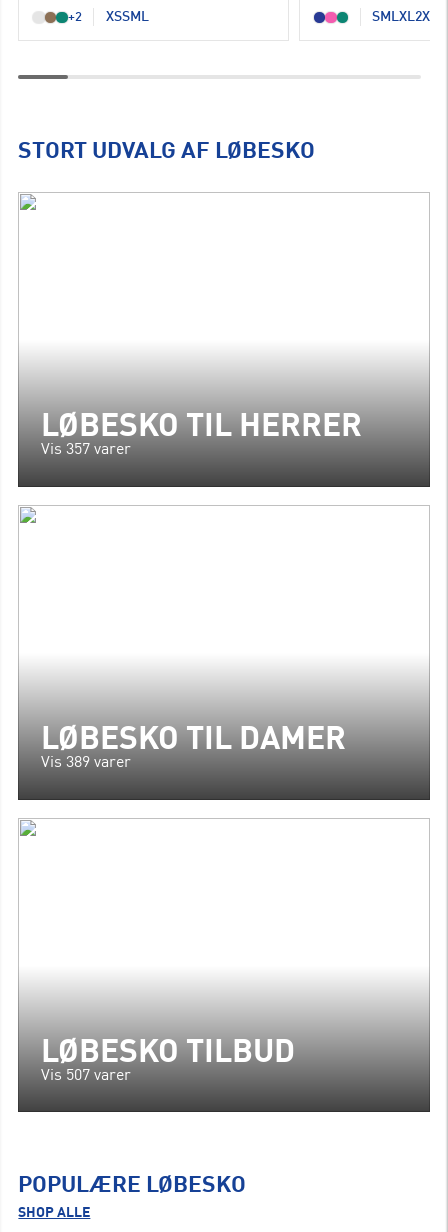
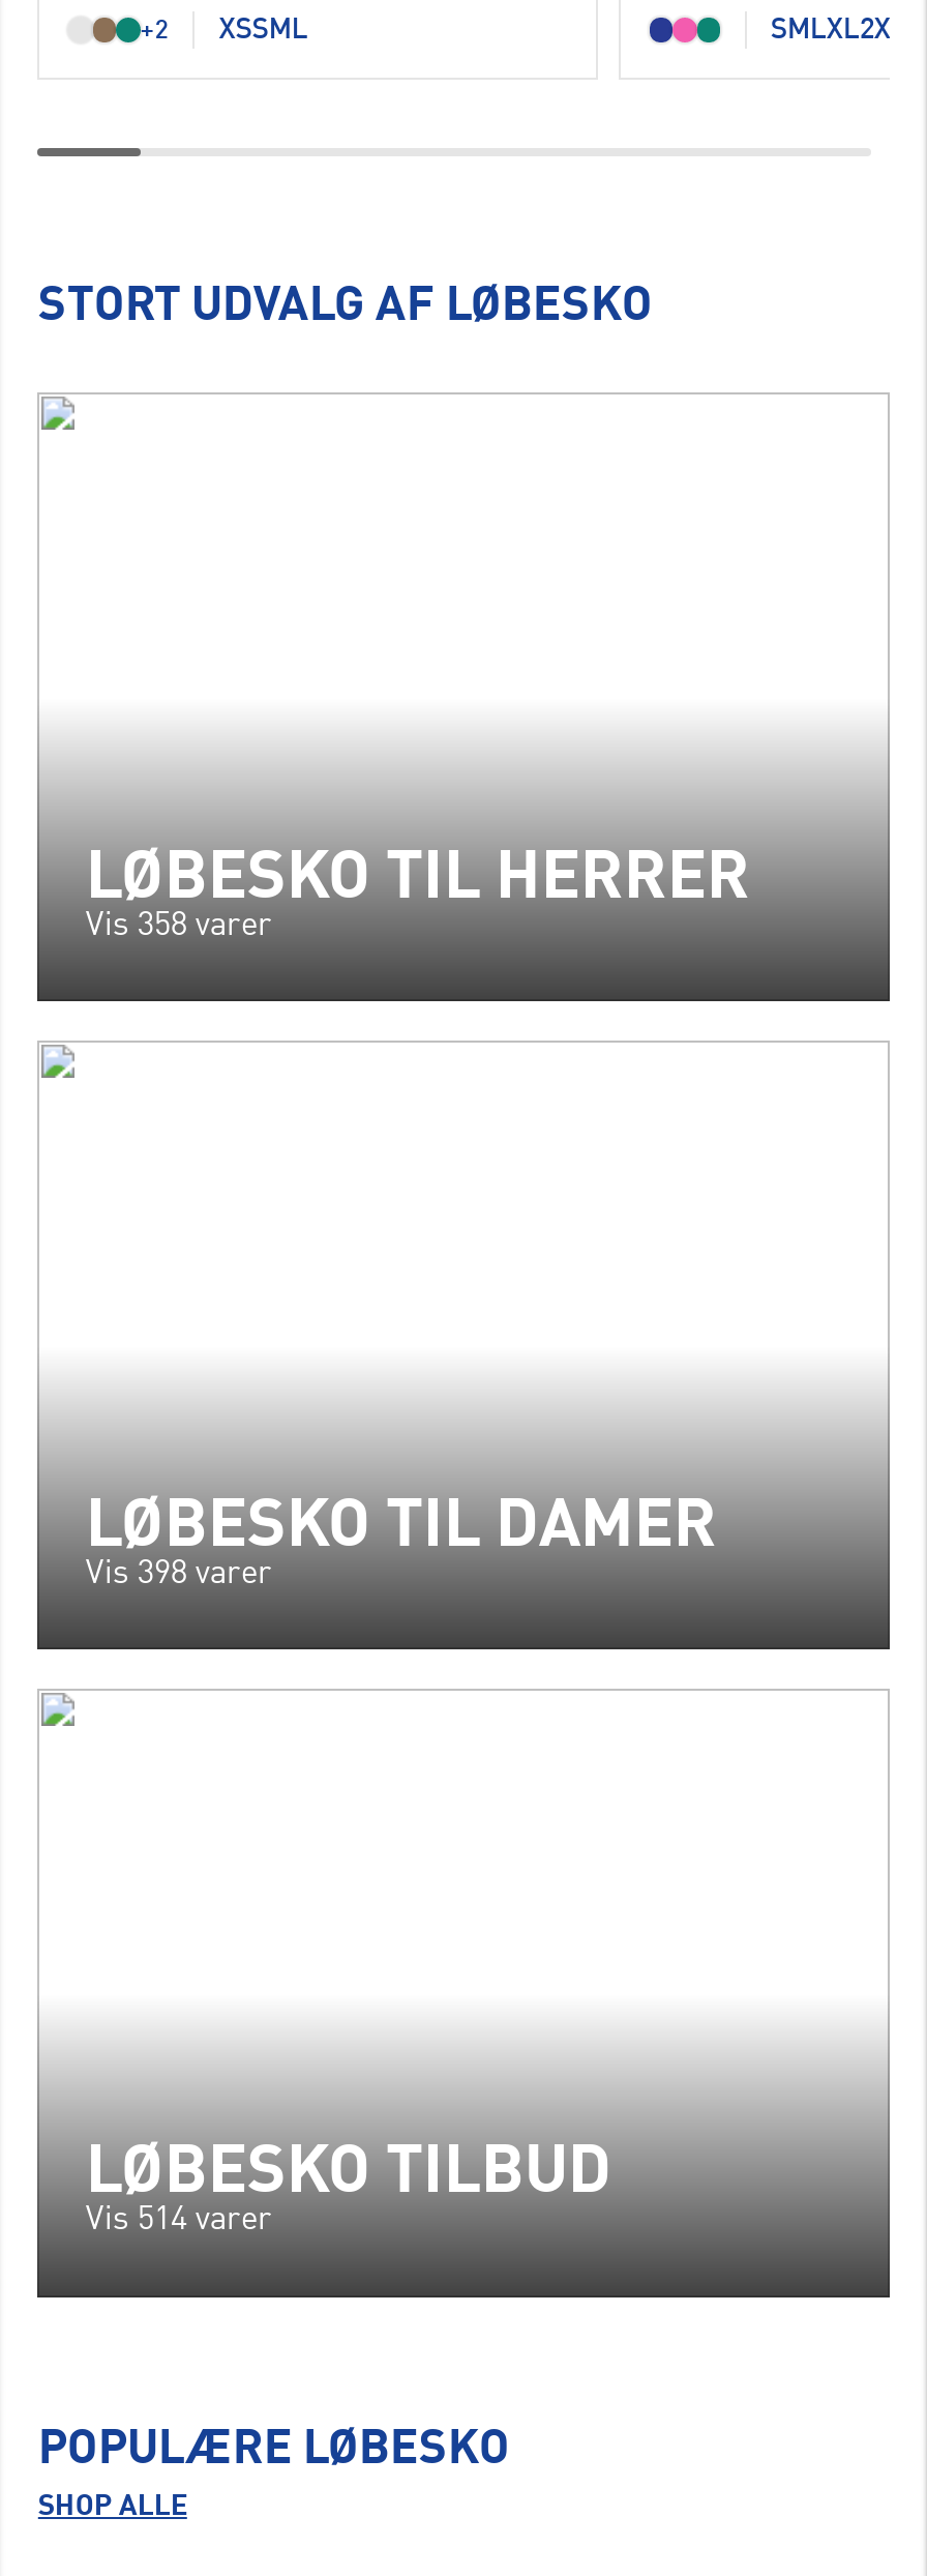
- Vis 357 varer
+ Vis 358 varer

- Vis 389 varer
+ Vis 398 varer

- Vis 507 varer
+ Vis 514 varer
